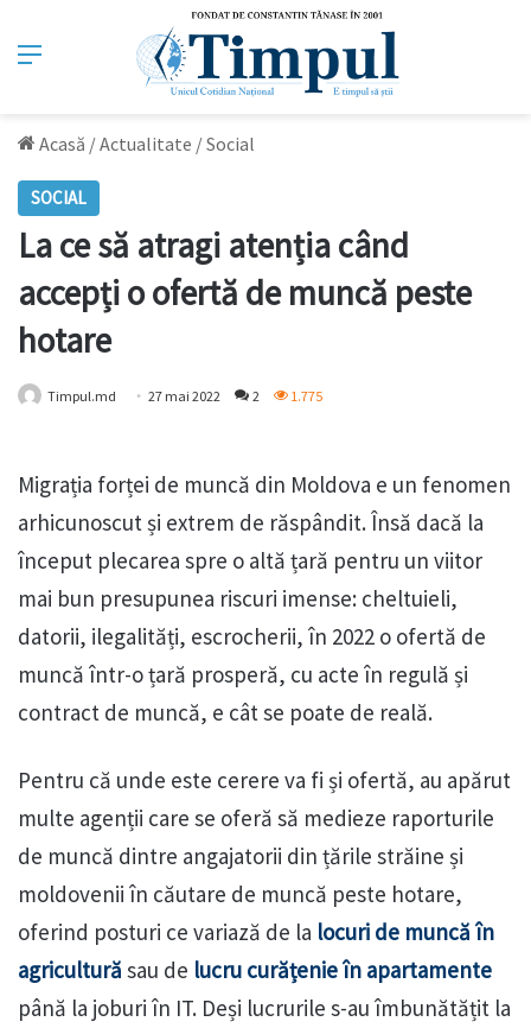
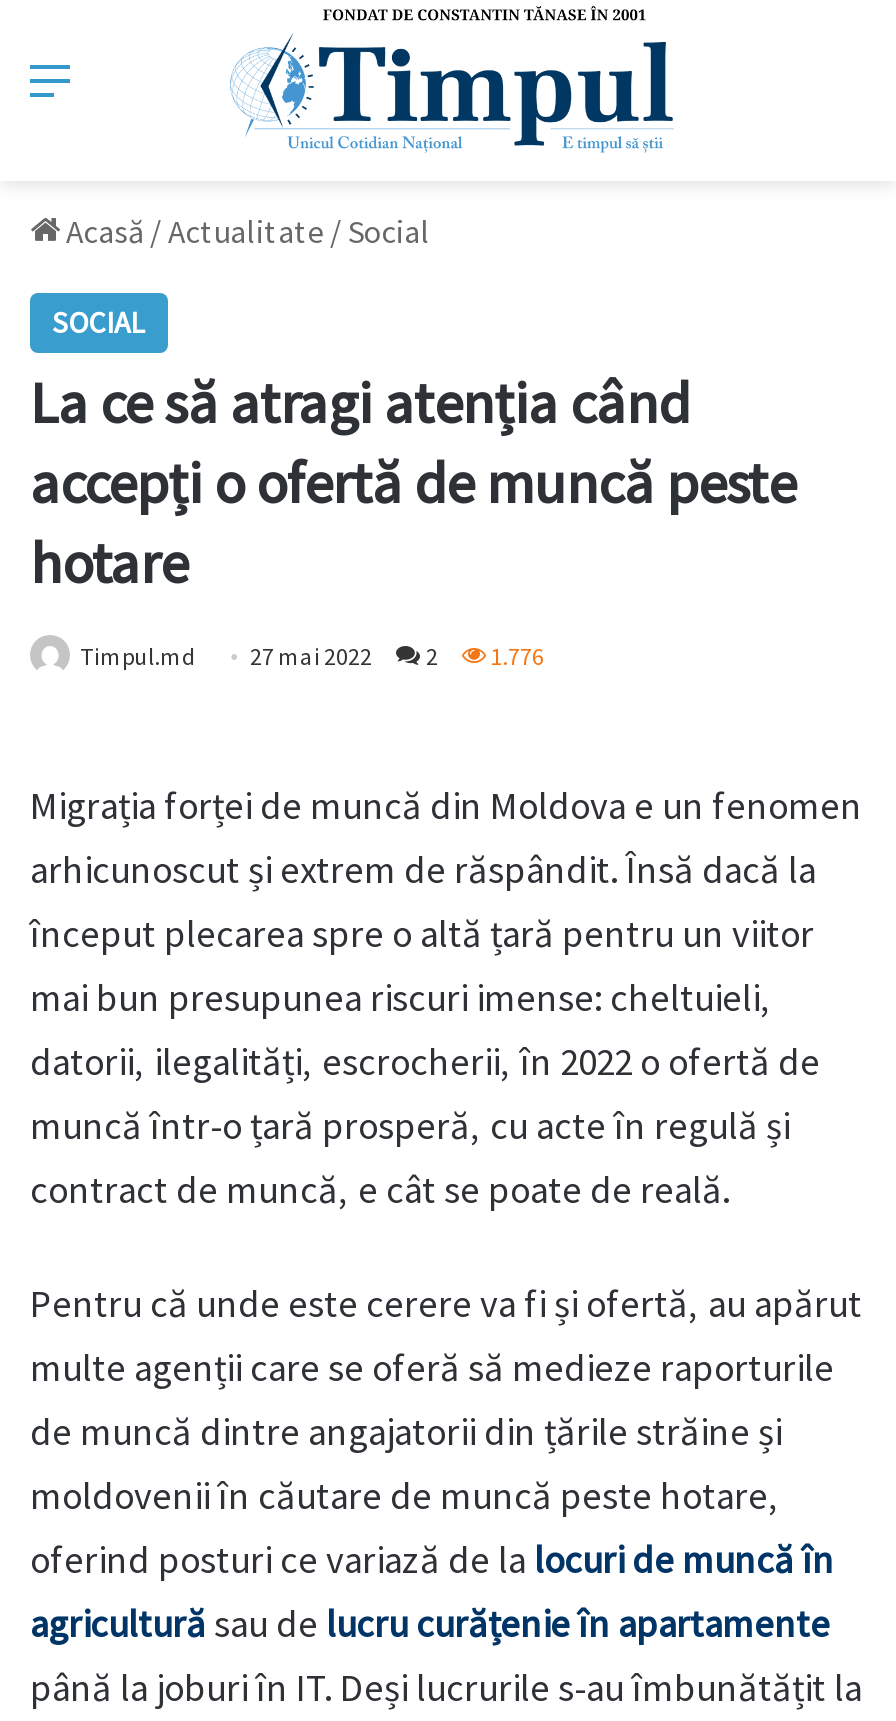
- Timpul.md 27 mai 2022 2 1.775
+ Timpul.md 27 mai 2022 2 1.776
